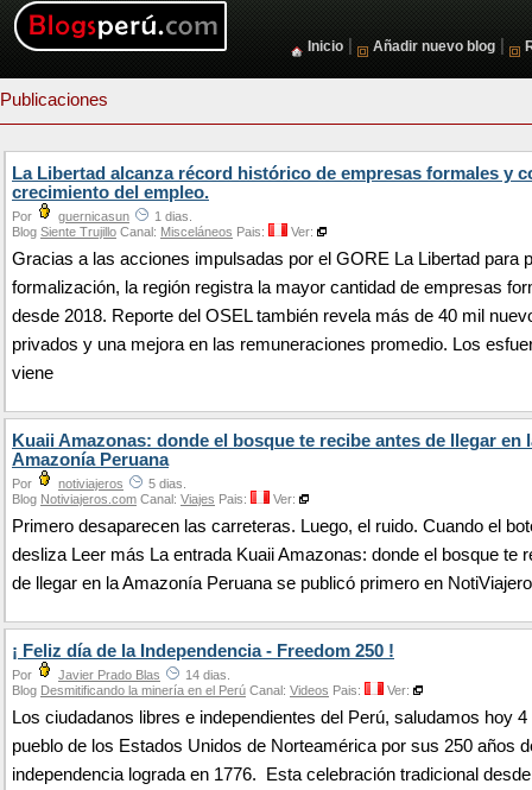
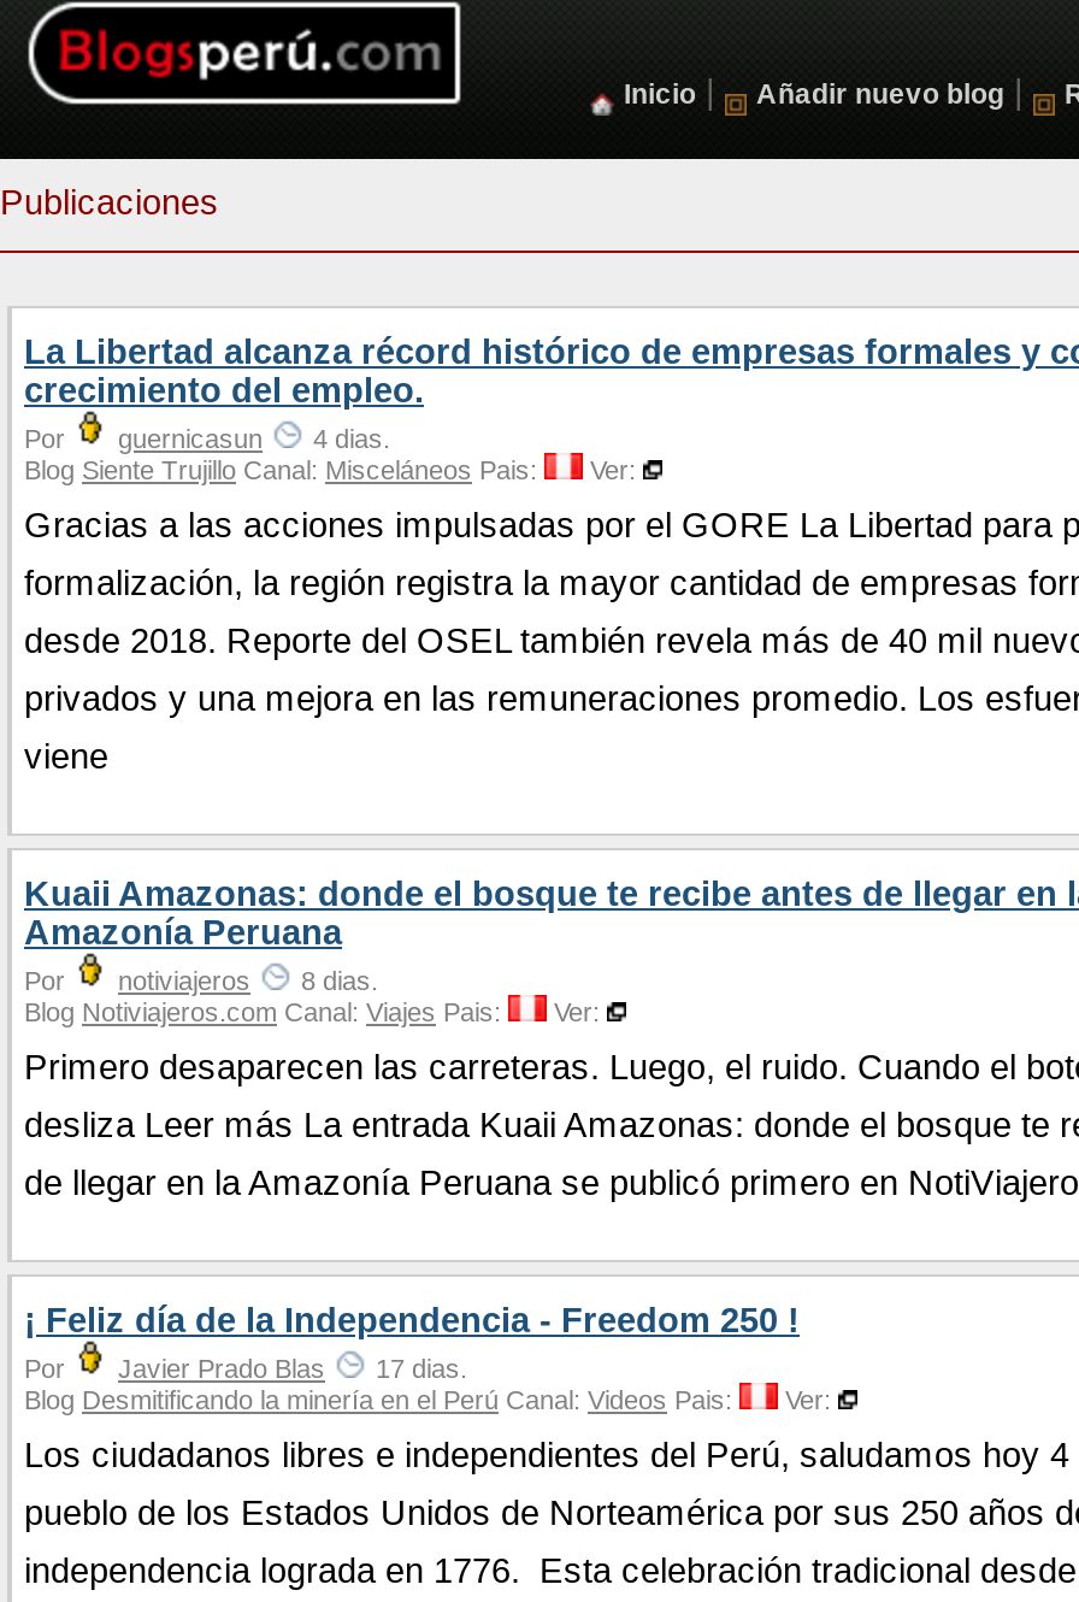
- Por guernicasun 1 dias.
+ Por guernicasun 4 dias.

- Por notiviajeros 5 dias.
+ Por notiviajeros 8 dias.

- Por Javier Prado Blas 14 dias.
+ Por Javier Prado Blas 17 dias.
